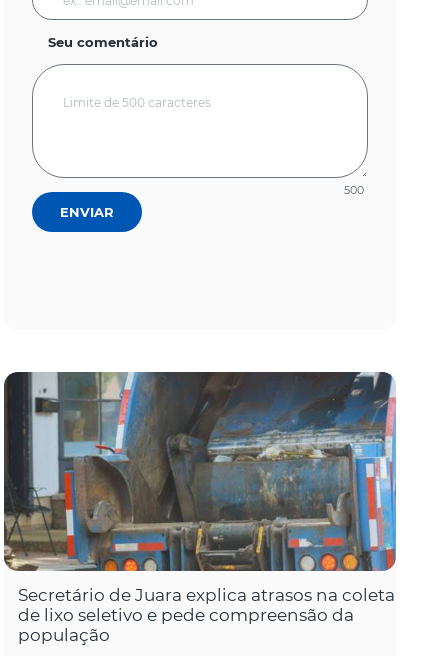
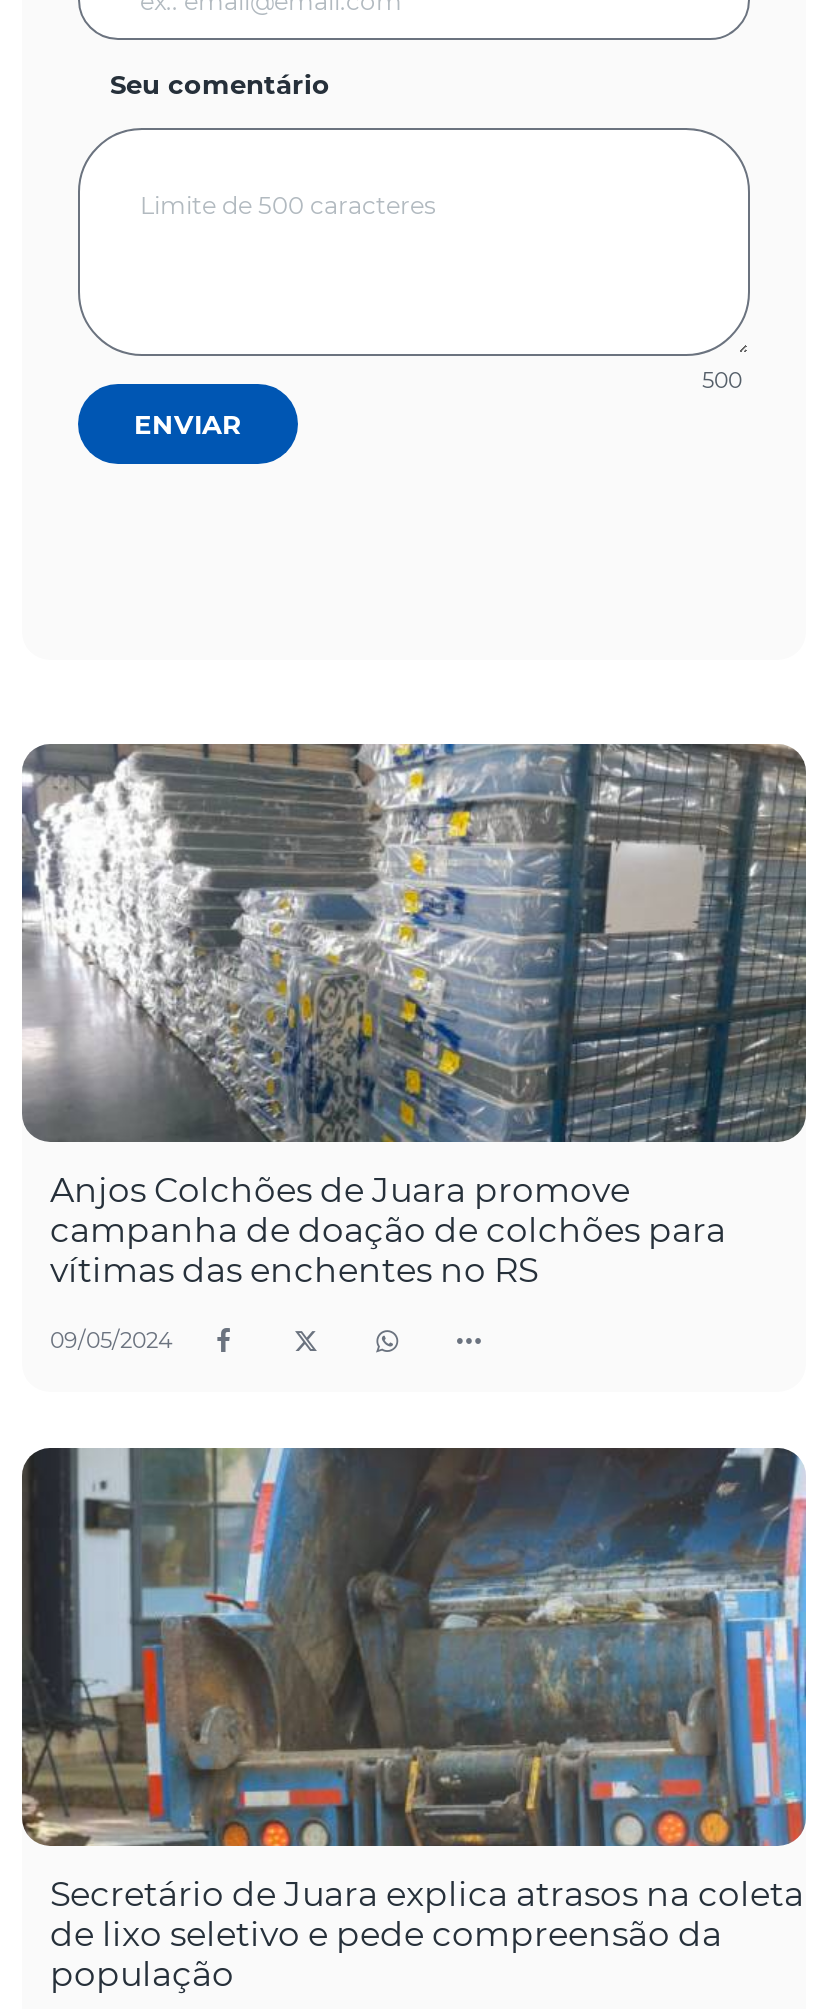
+ [image]
+ Anjos Colchões de Juara promove
+ campanha de doação de colchões para
+ vítimas das enchentes no RS
+ 09/05/2024
